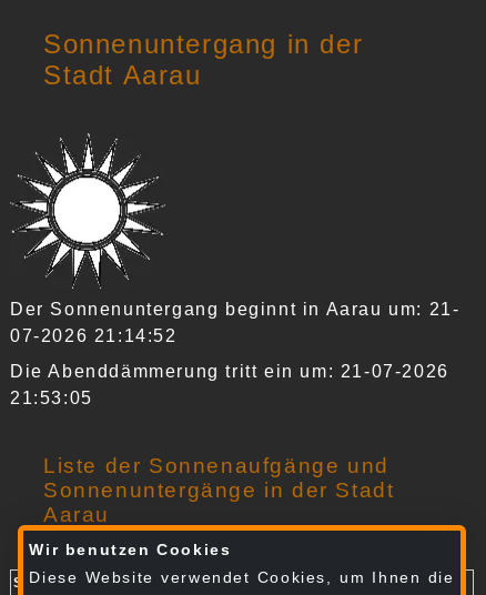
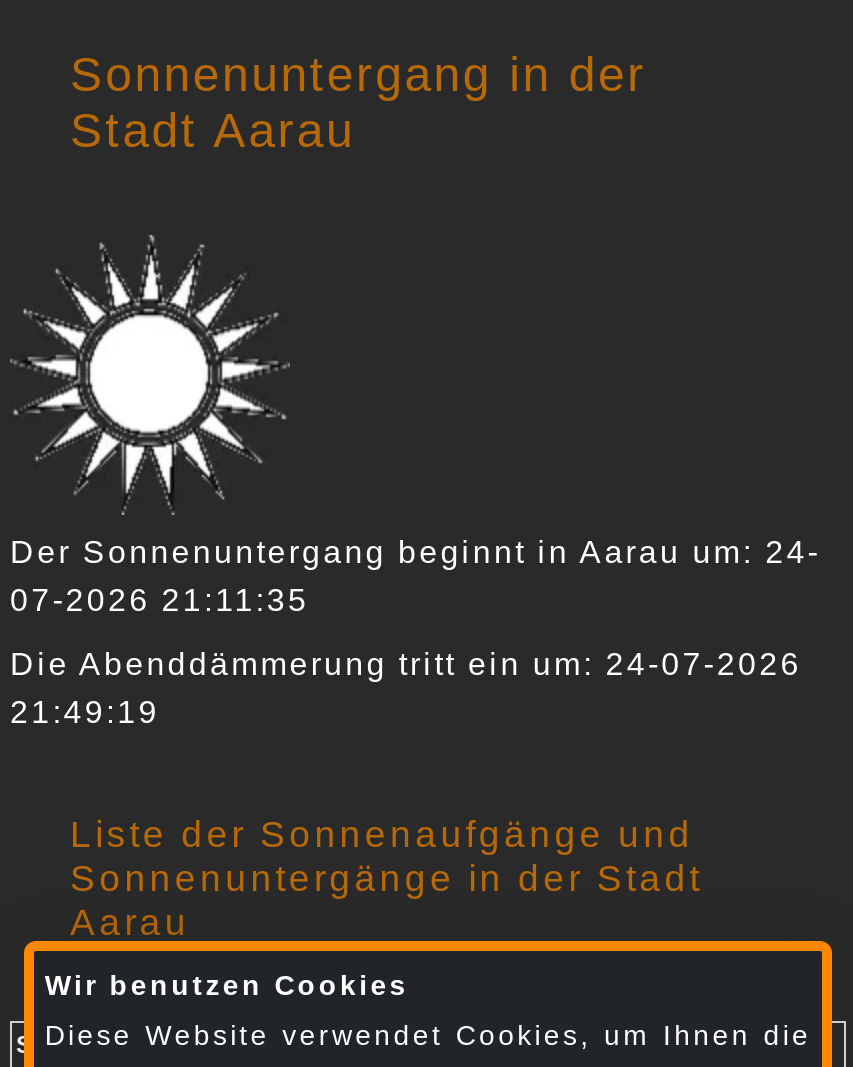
- Der Sonnenuntergang beginnt in Aarau um: 21-
+ Der Sonnenuntergang beginnt in Aarau um: 24-

- 07-2026 21:14:52
+ 07-2026 21:11:35

- Die Abenddämmerung tritt ein um: 21-07-2026
+ Die Abenddämmerung tritt ein um: 24-07-2026

- 21:53:05
+ 21:49:19
